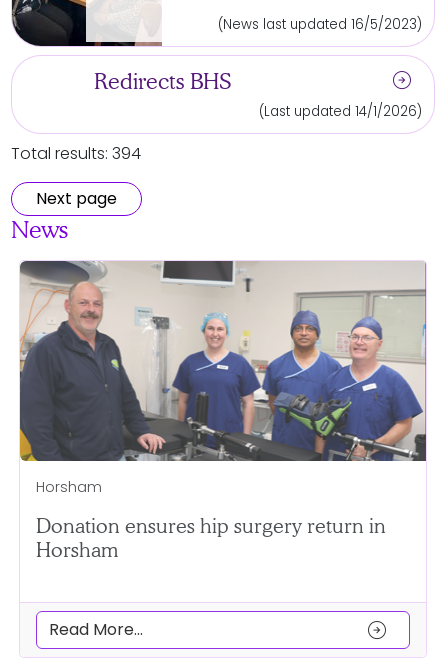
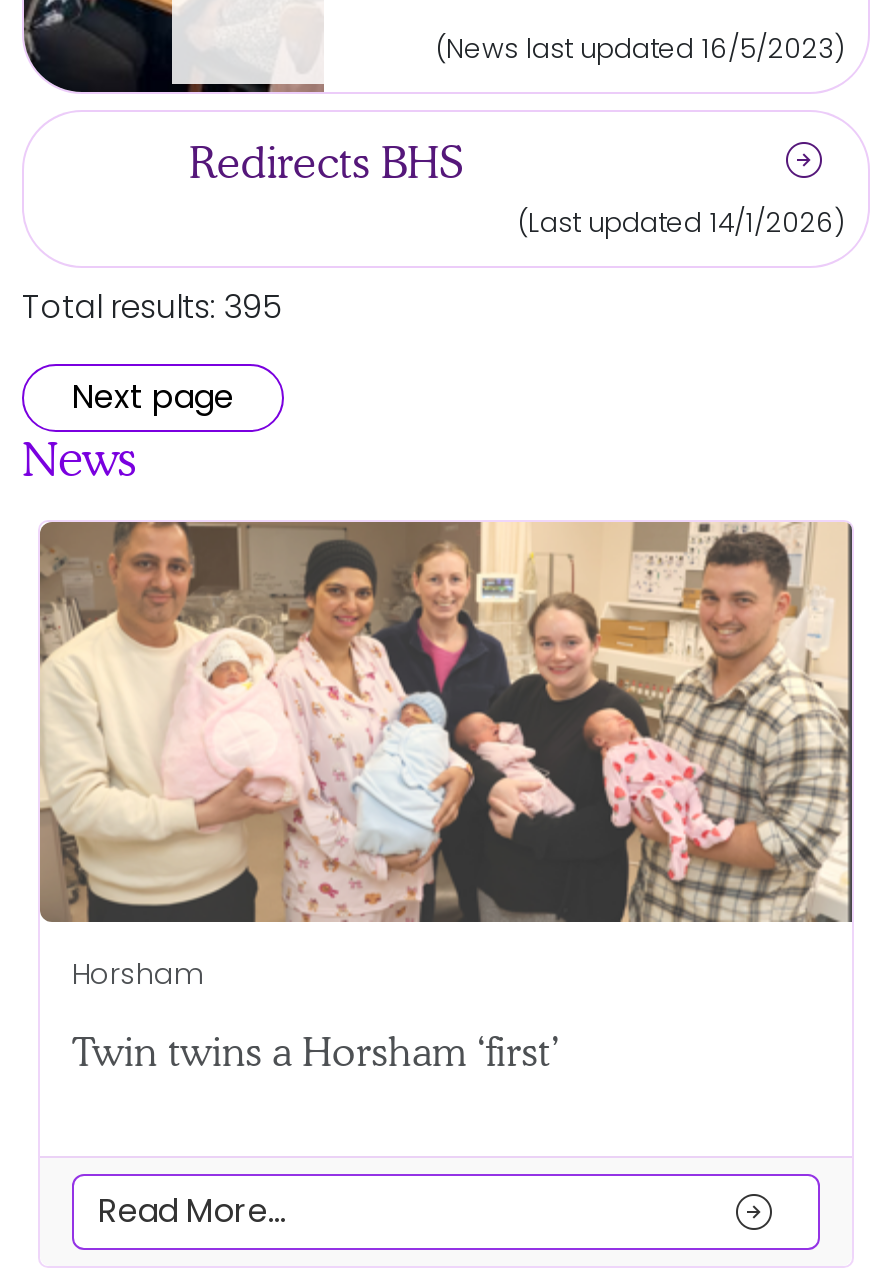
- Total results: 394
+ Total results: 395

- [image]
+ [image]

- Donation ensures hip surgery return in
- Horsham
+ Twin twins a Horsham ‘first’
